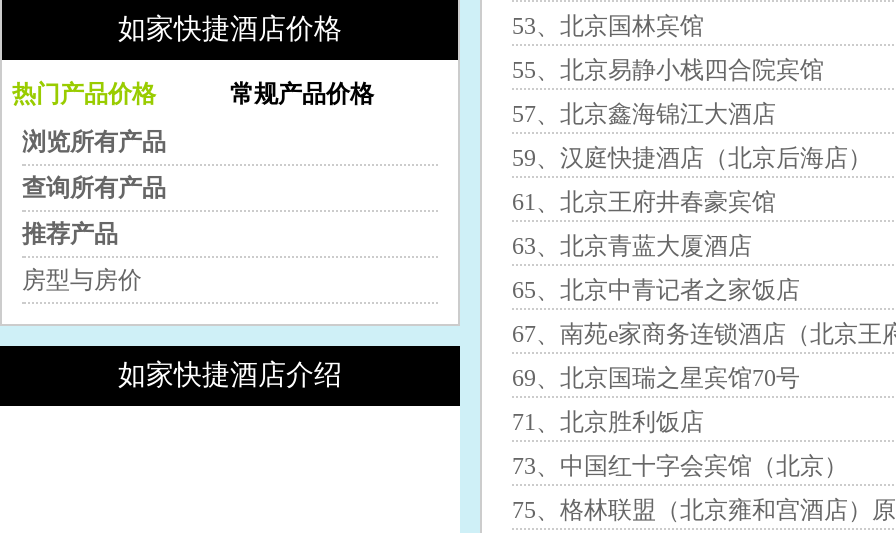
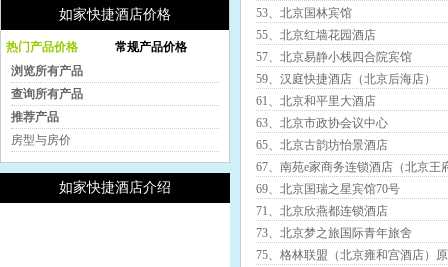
- 55、北京易静小栈四合院宾馆
+ 55、北京红墙花园酒店

- 57、北京鑫海锦江大酒店
+ 57、北京易静小栈四合院宾馆

- 61、北京王府井春豪宾馆
+ 61、北京和平里大酒店

- 63、北京青蓝大厦酒店
+ 63、北京市政协会议中心

- 65、北京中青记者之家饭店
+ 65、北京古韵坊怡景酒店

- 71、北京胜利饭店
+ 71、北京欣燕都连锁酒店

- 73、中国红十字会宾馆（北京）
+ 73、北京梦之旅国际青年旅舍
